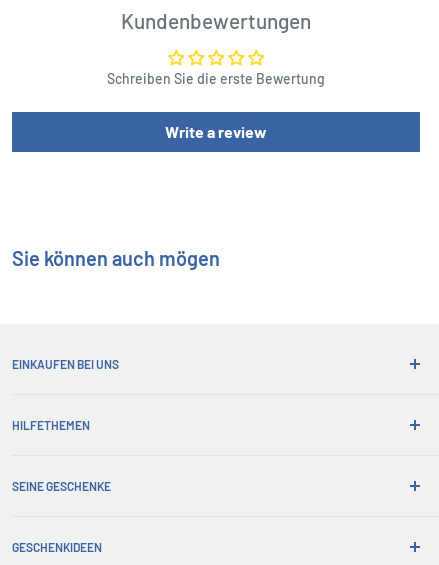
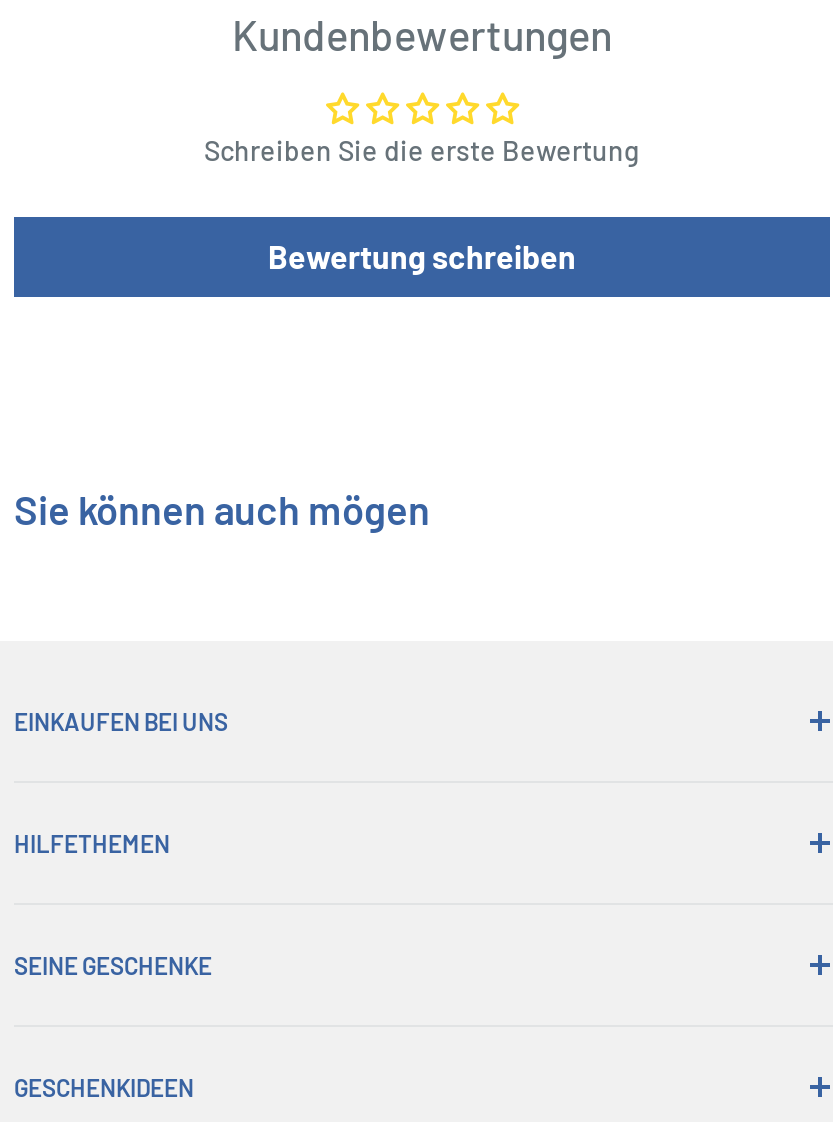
- Write a review
+ Bewertung schreiben
